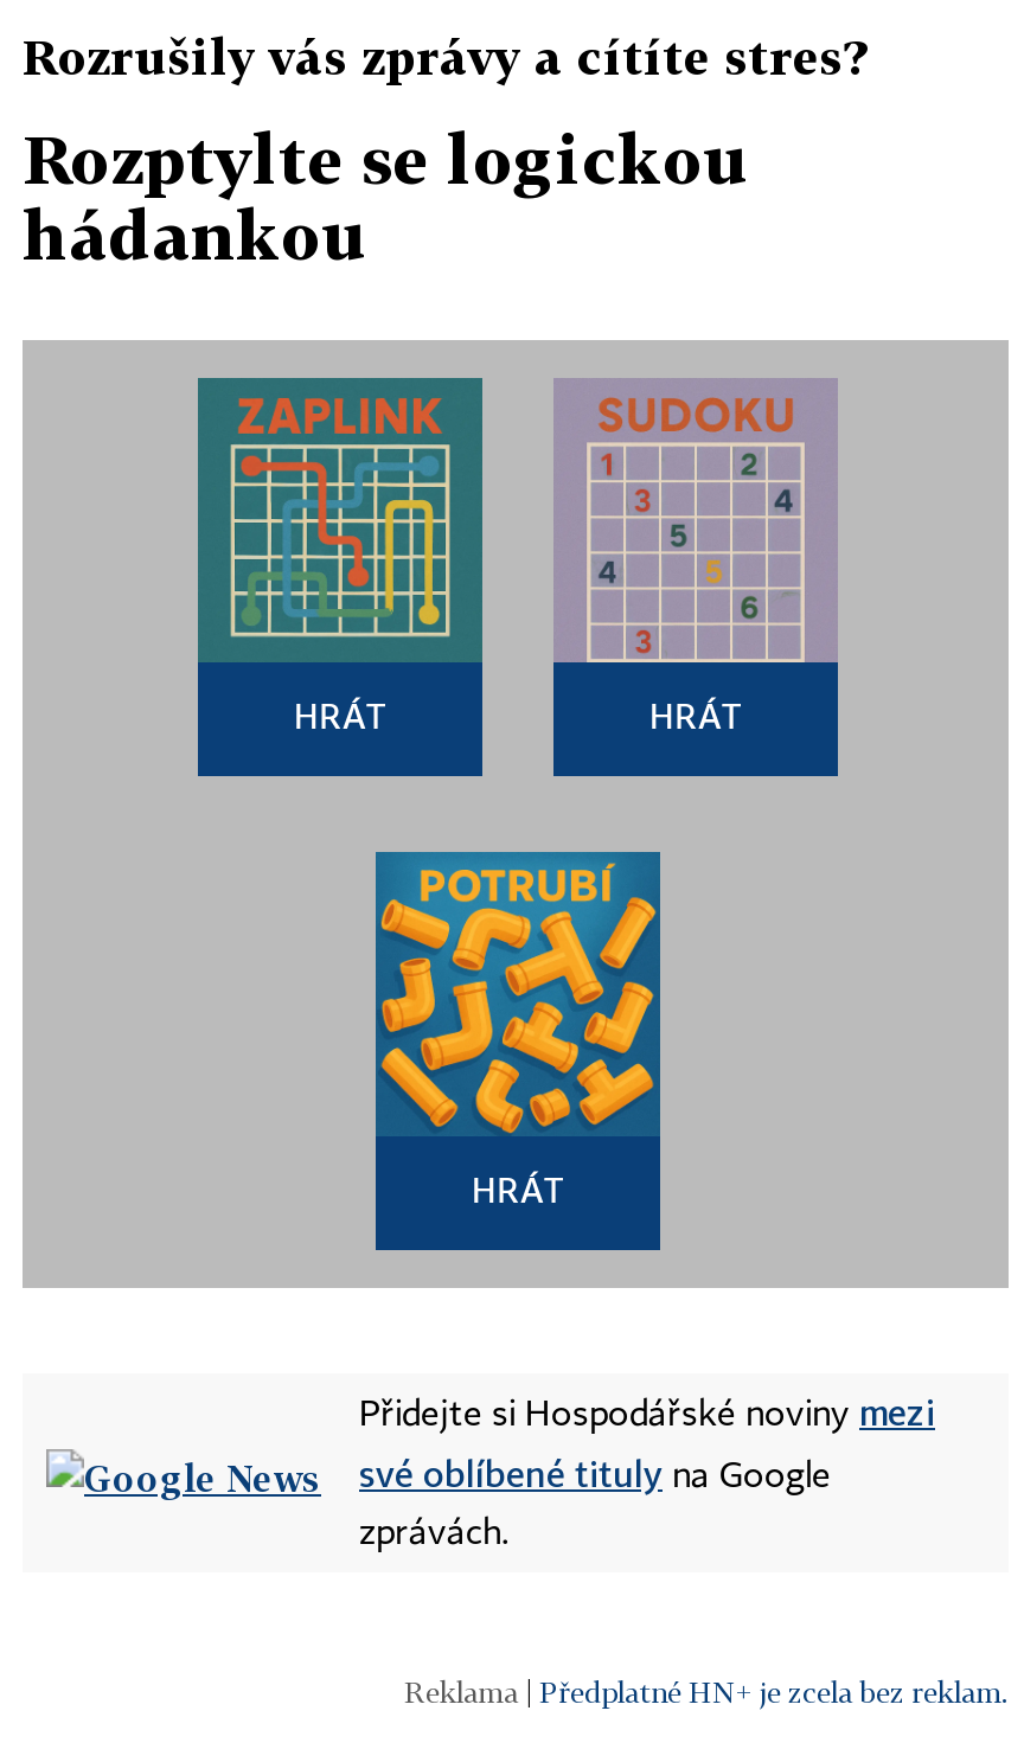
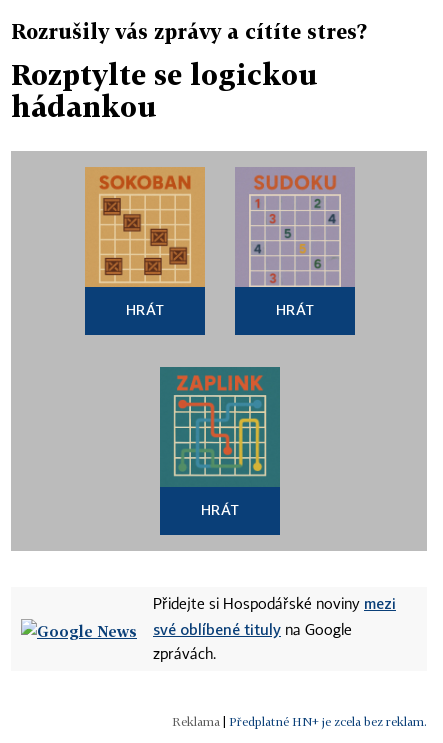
- [image]
+ [image]

- [image]
+ [image]
